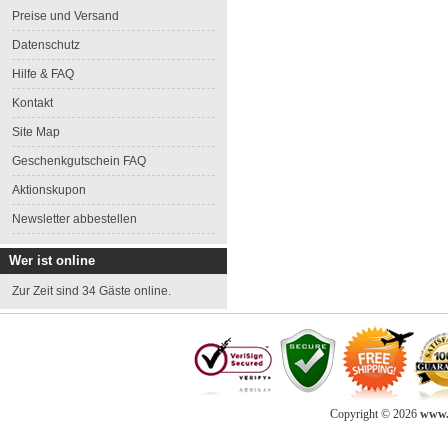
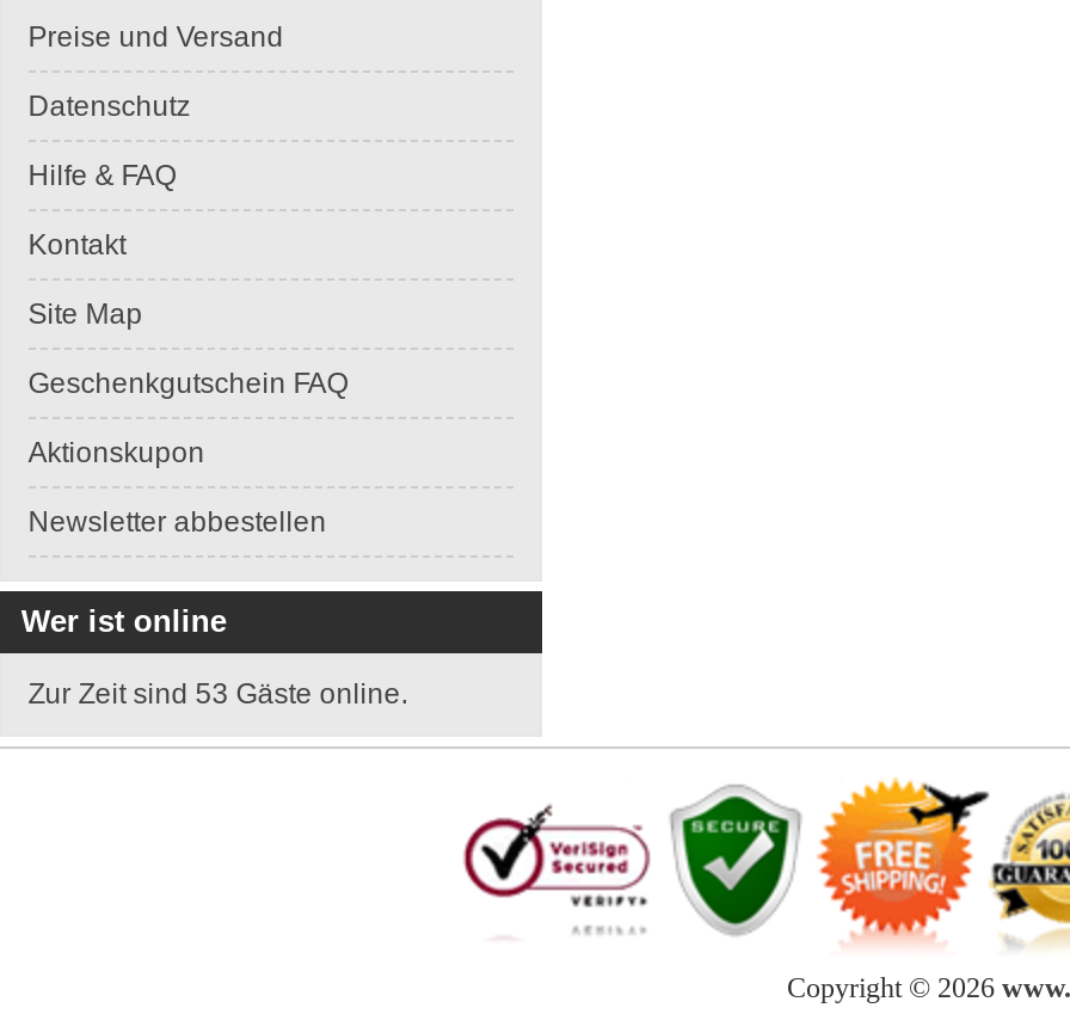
- Zur Zeit sind 34 Gäste online.
+ Zur Zeit sind 53 Gäste online.
